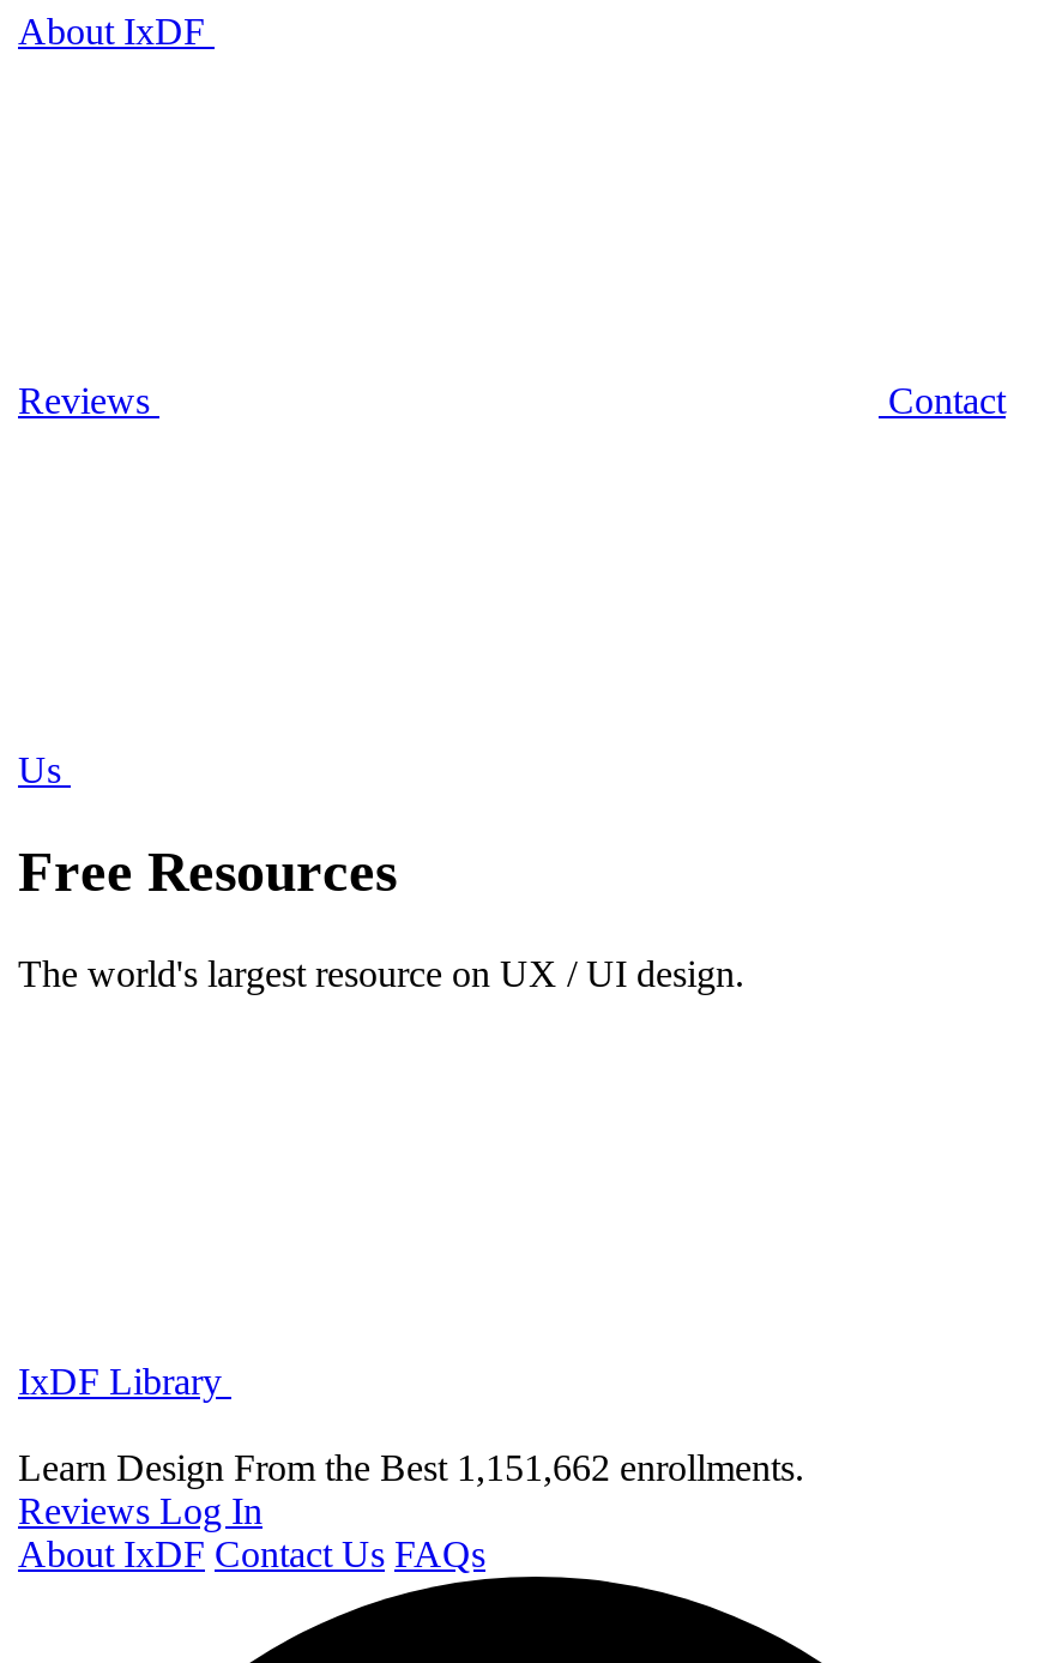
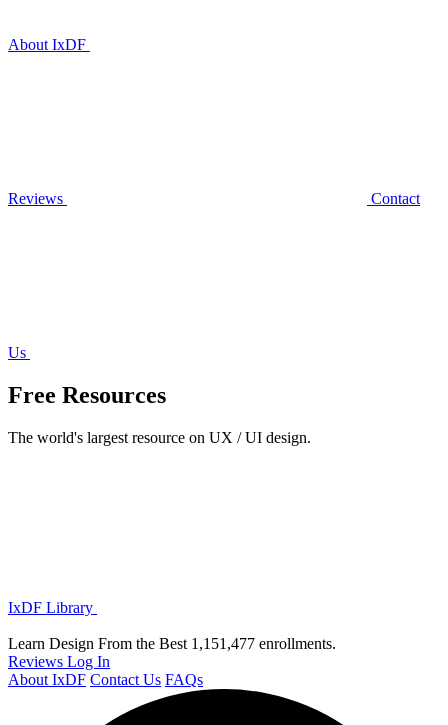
- Learn Design From the Best 1,151,662 enrollments.
+ Learn Design From the Best 1,151,477 enrollments.
